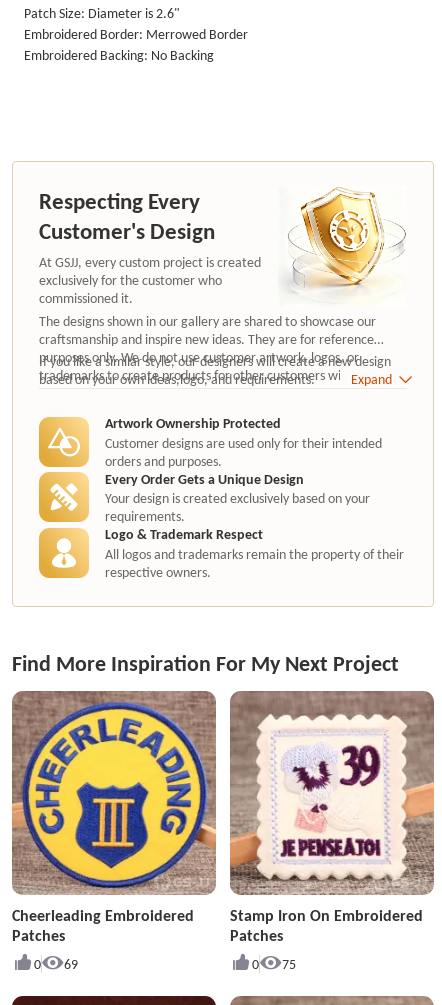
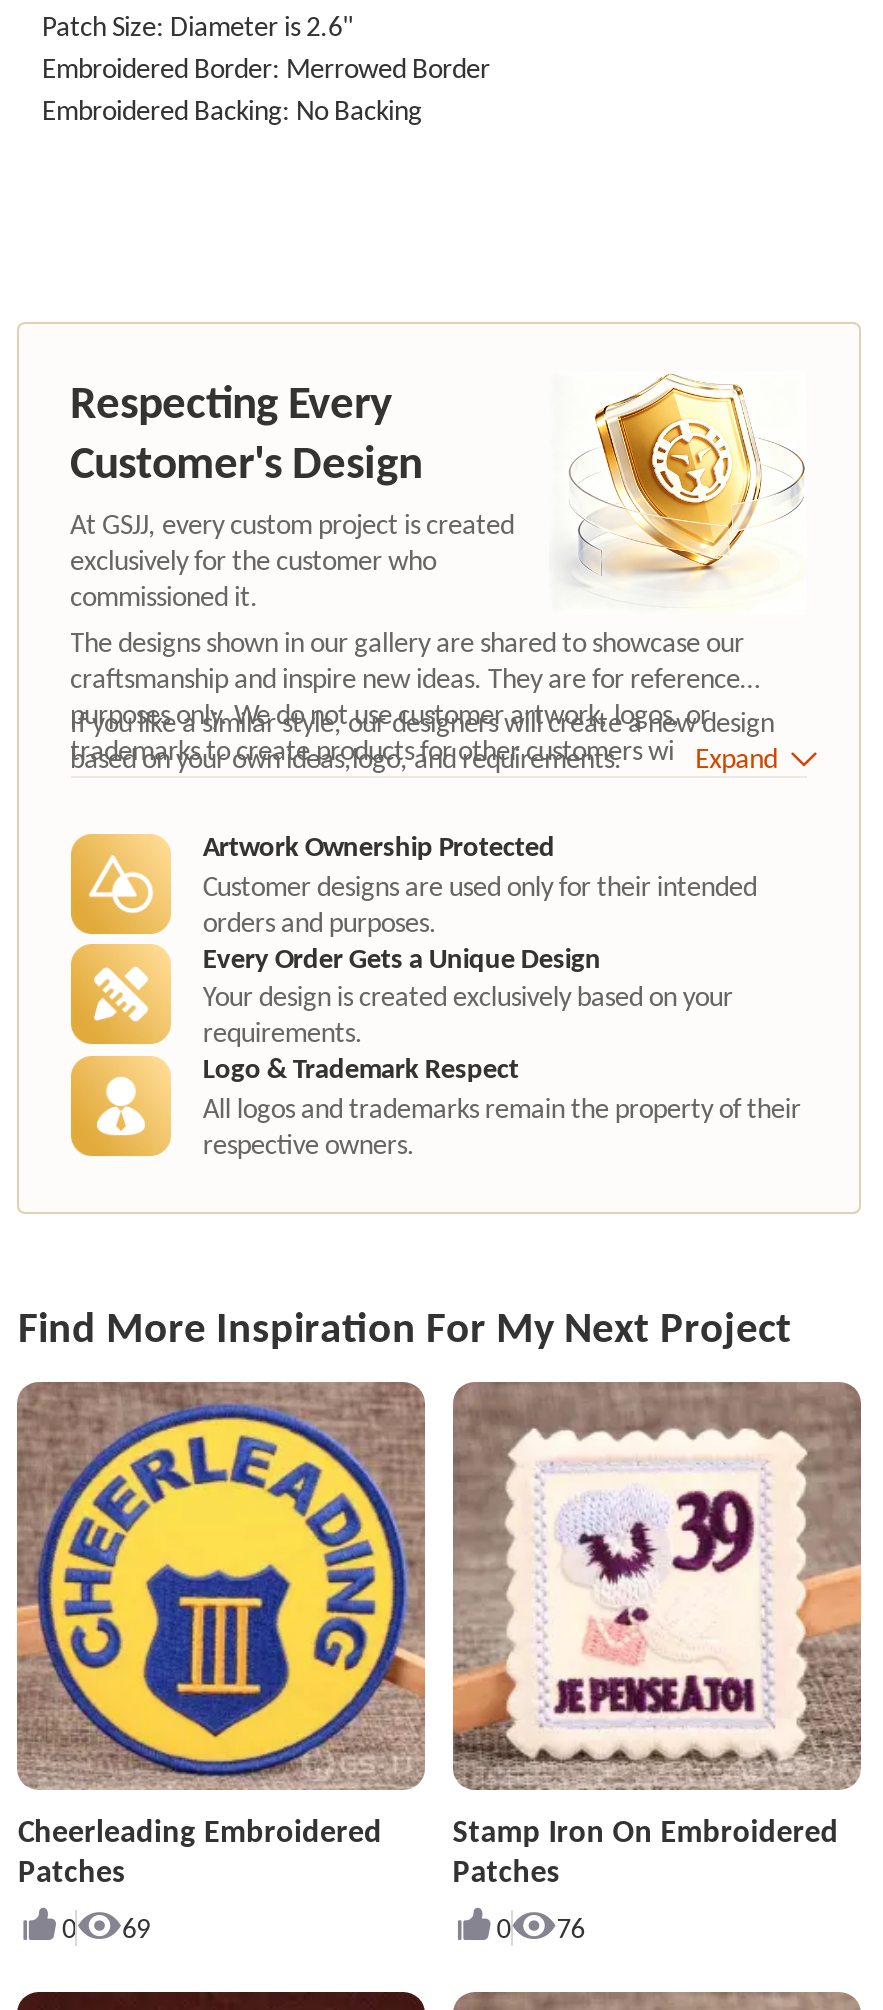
- 0 75
+ 0 76
